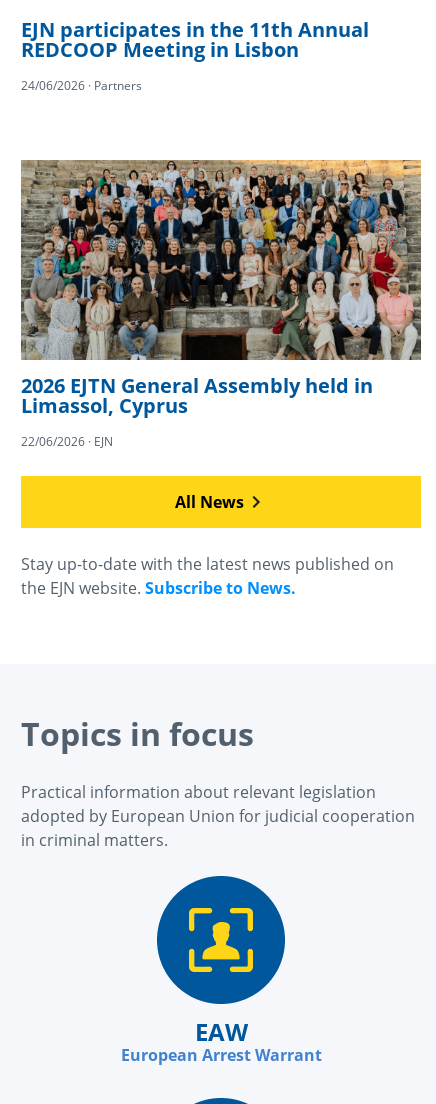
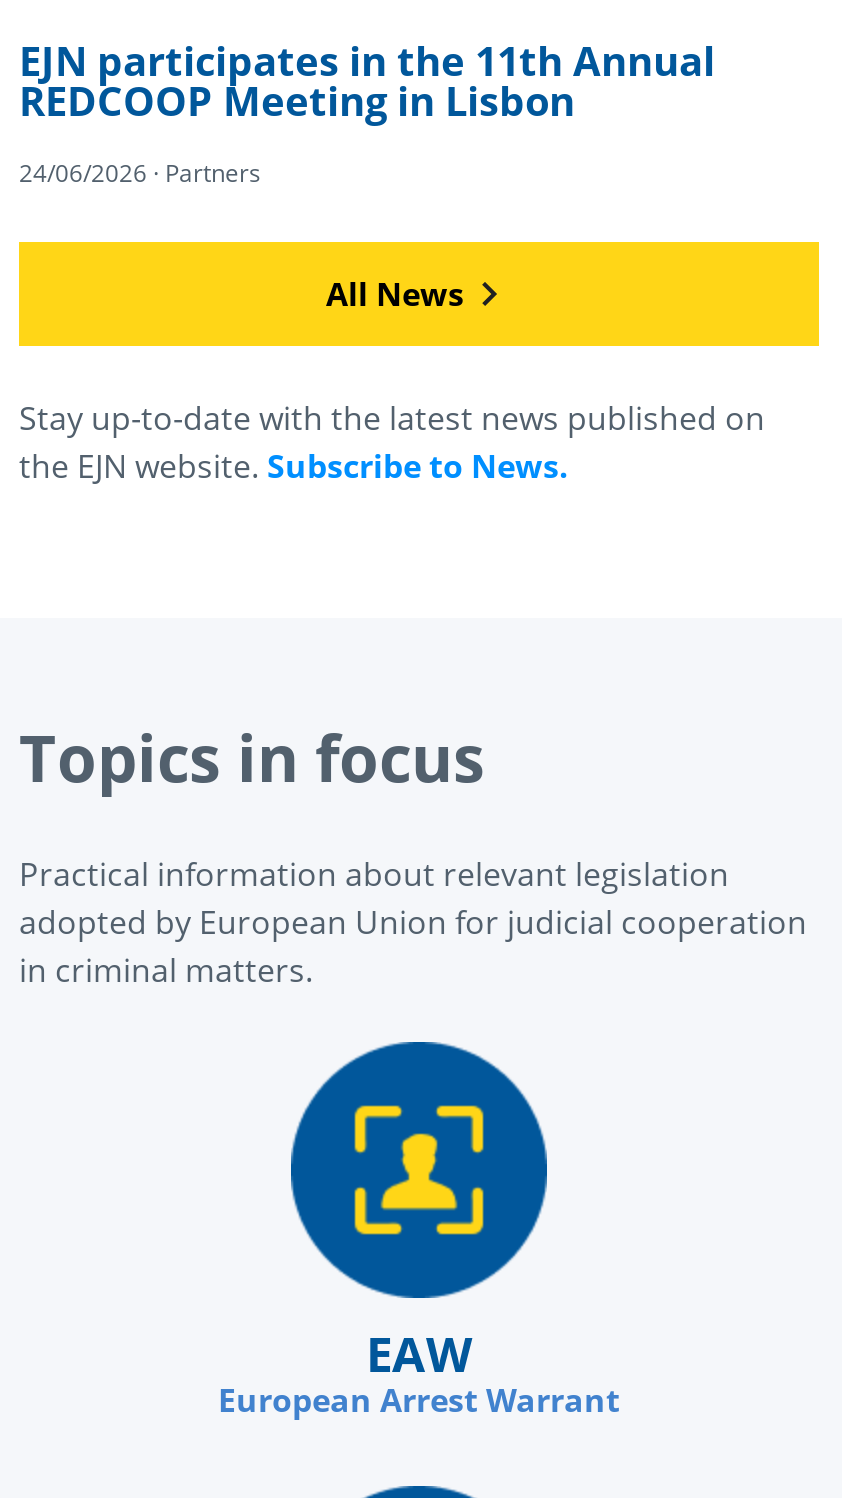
- [image]
- 2026 EJTN General Assembly held in
- Limassol, Cyprus
- 22/06/2026 · EJN
